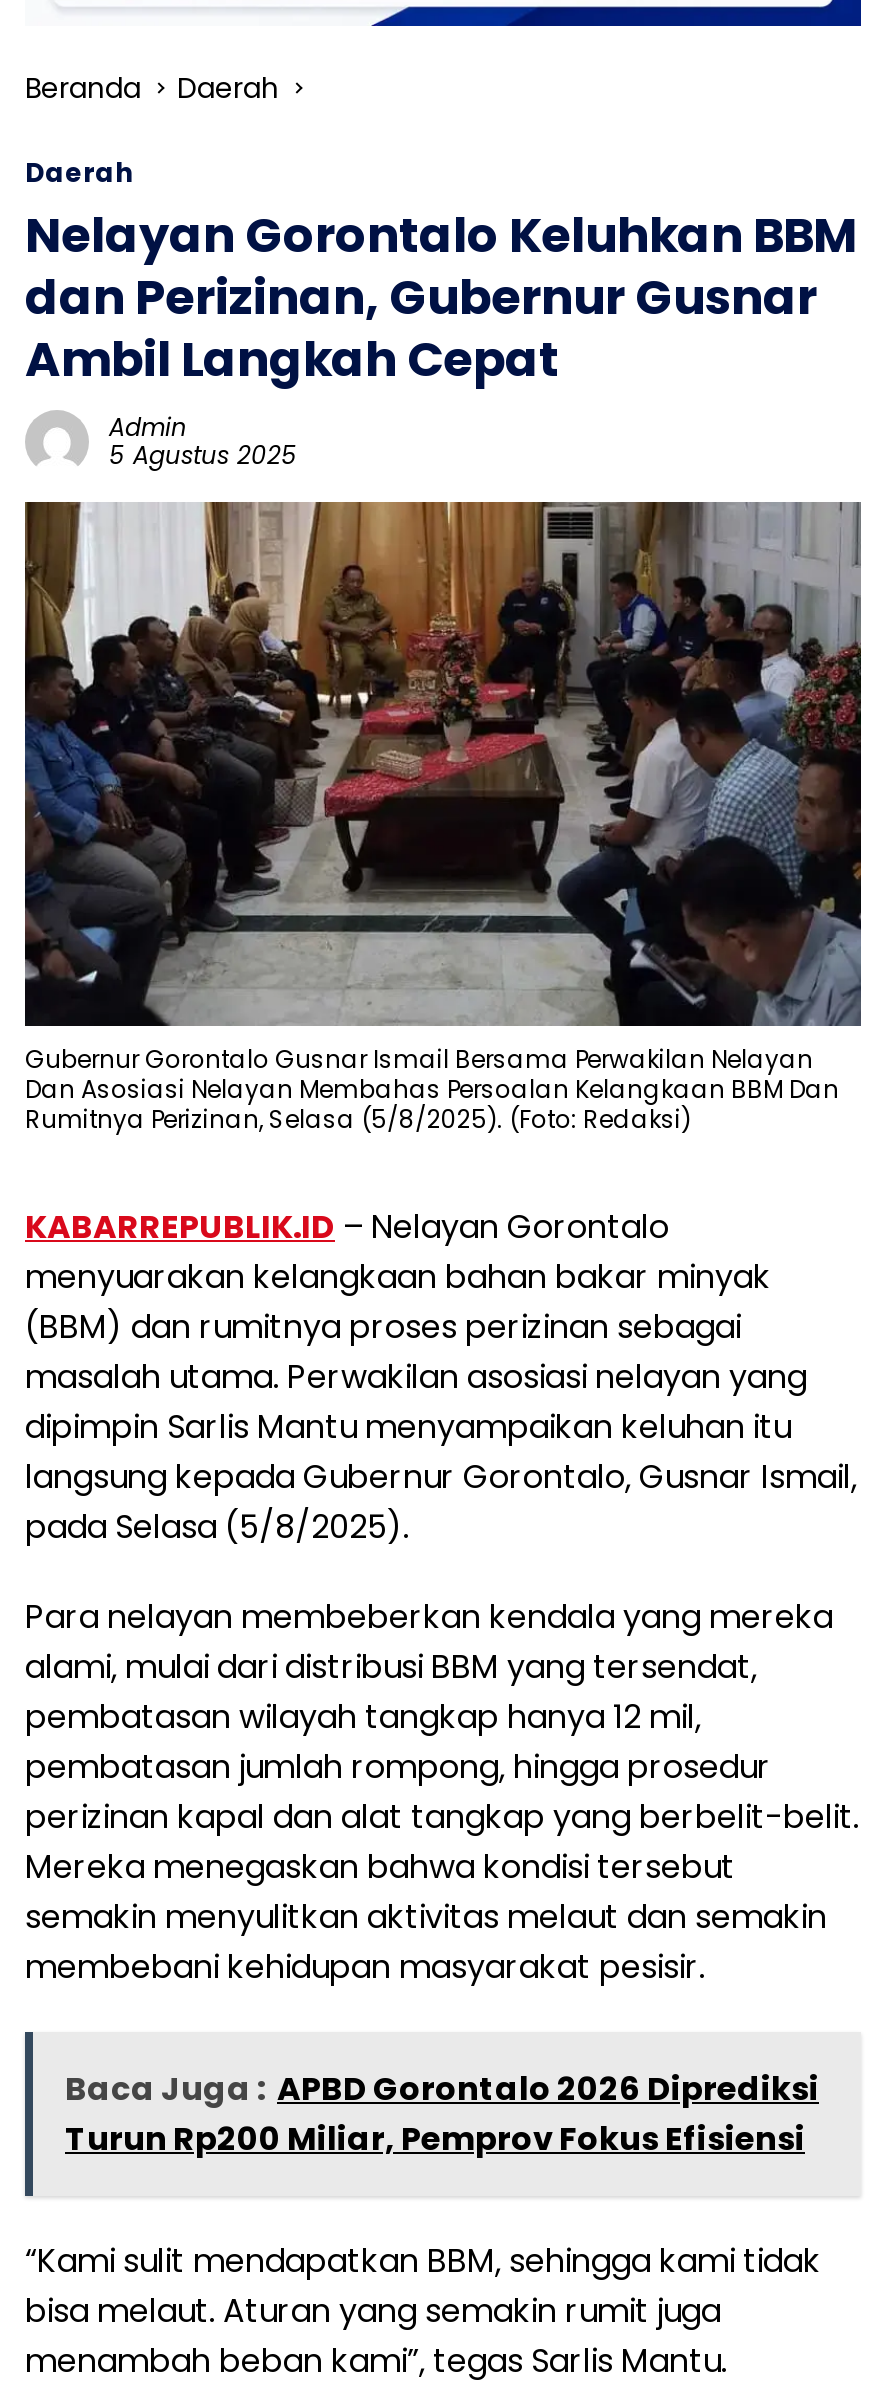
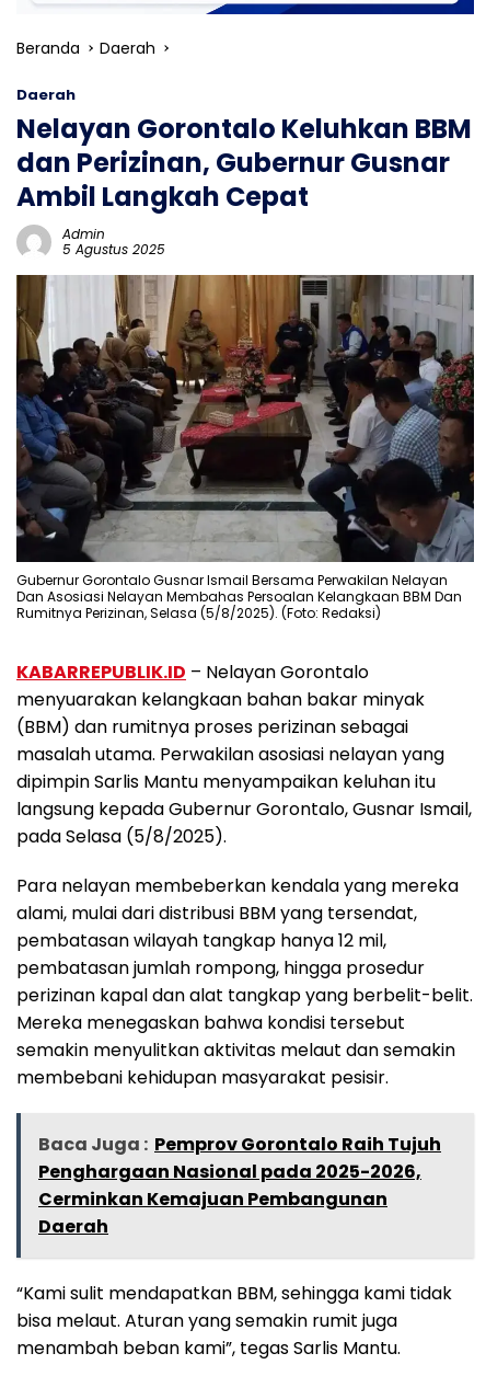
- Baca Juga : APBD Gorontalo 2026 Diprediksi
- Turun Rp200 Miliar, Pemprov Fokus Efisiensi
+ Baca Juga : Pemprov Gorontalo Raih Tujuh
+ Penghargaan Nasional pada 2025-2026,
+ Cerminkan Kemajuan Pembangunan
+ Daerah
